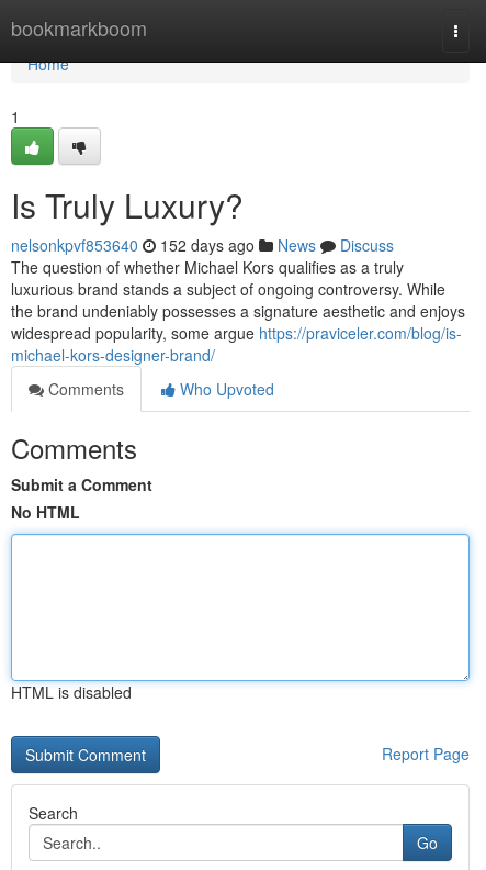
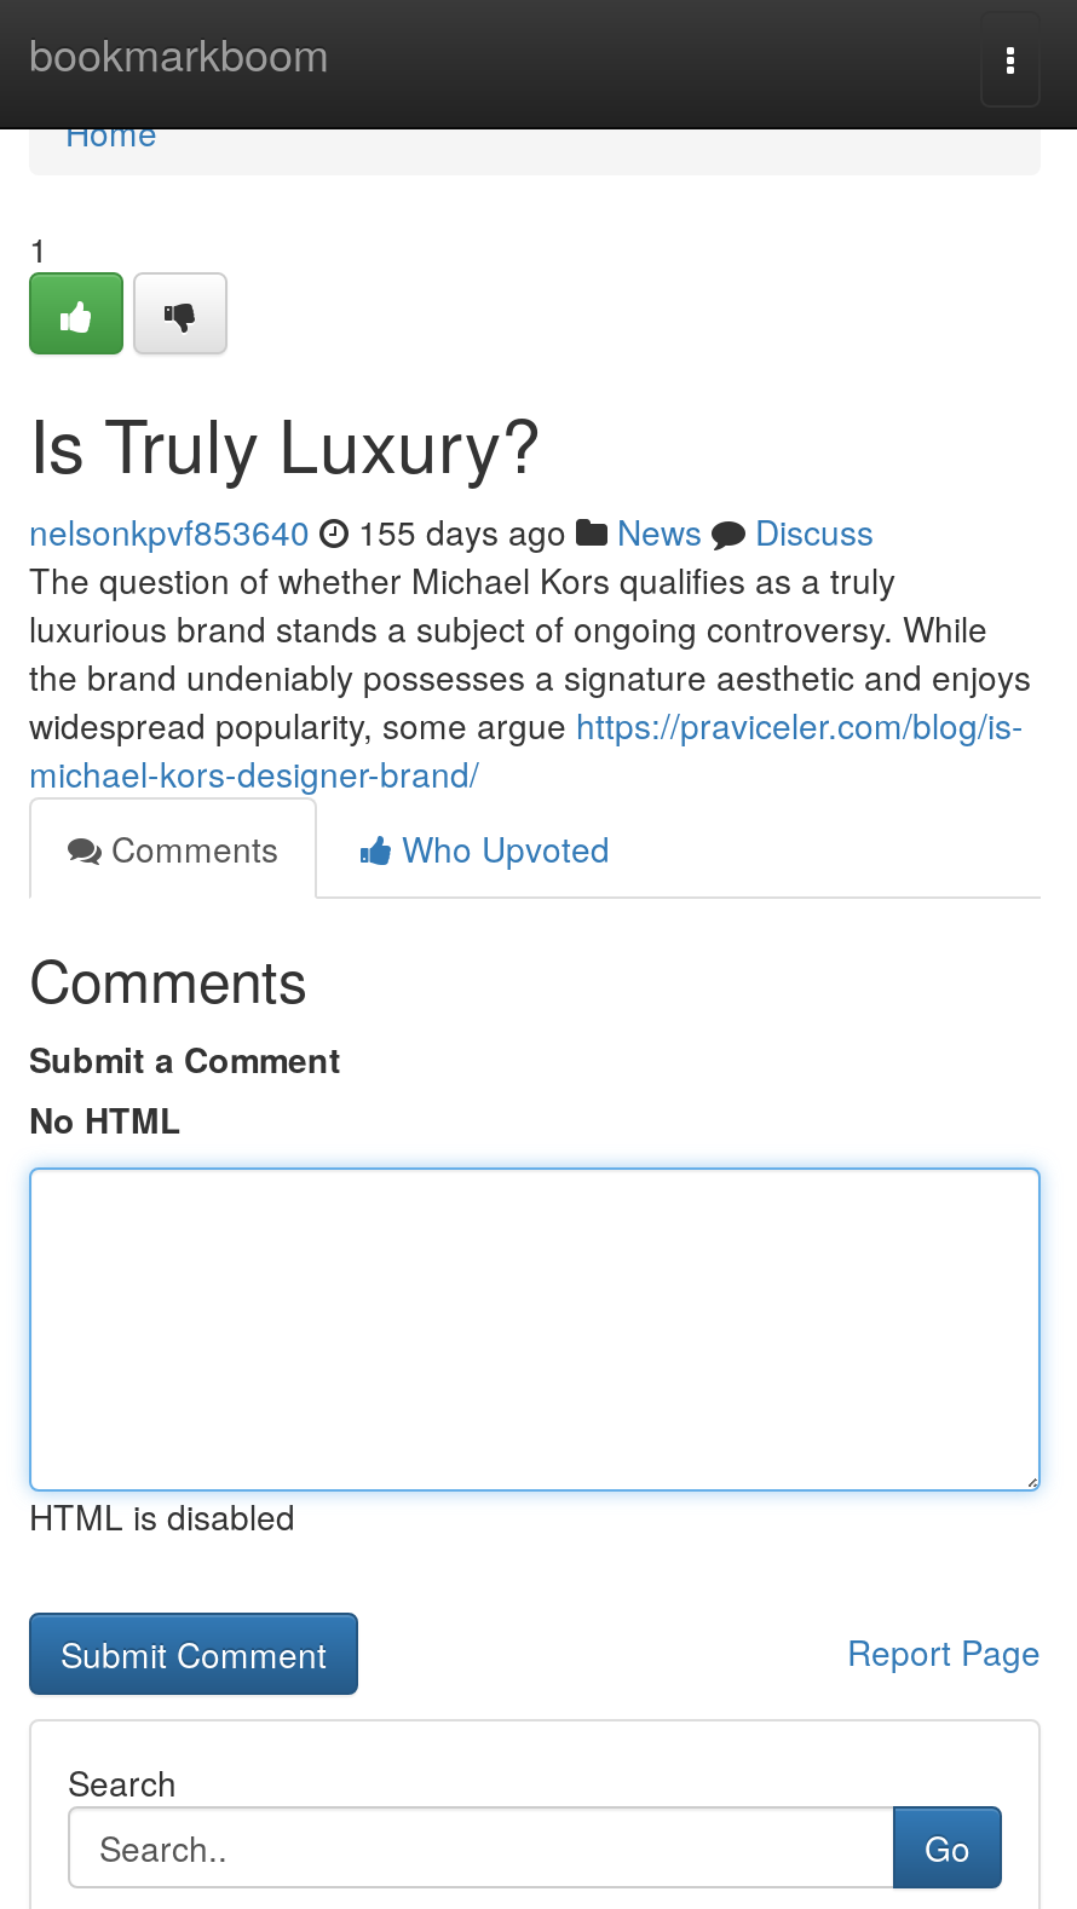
- nelsonkpvf853640 152 days ago News Discuss
+ nelsonkpvf853640 155 days ago News Discuss
